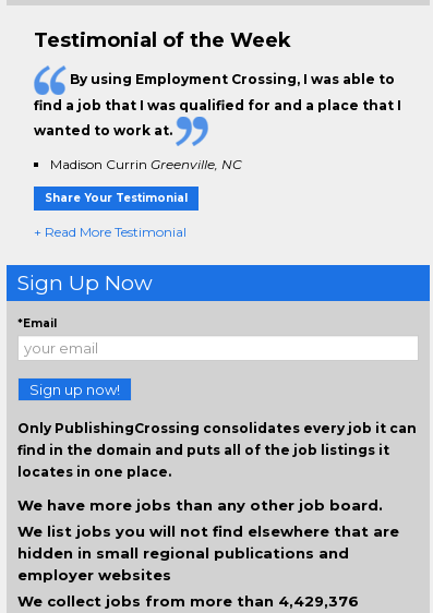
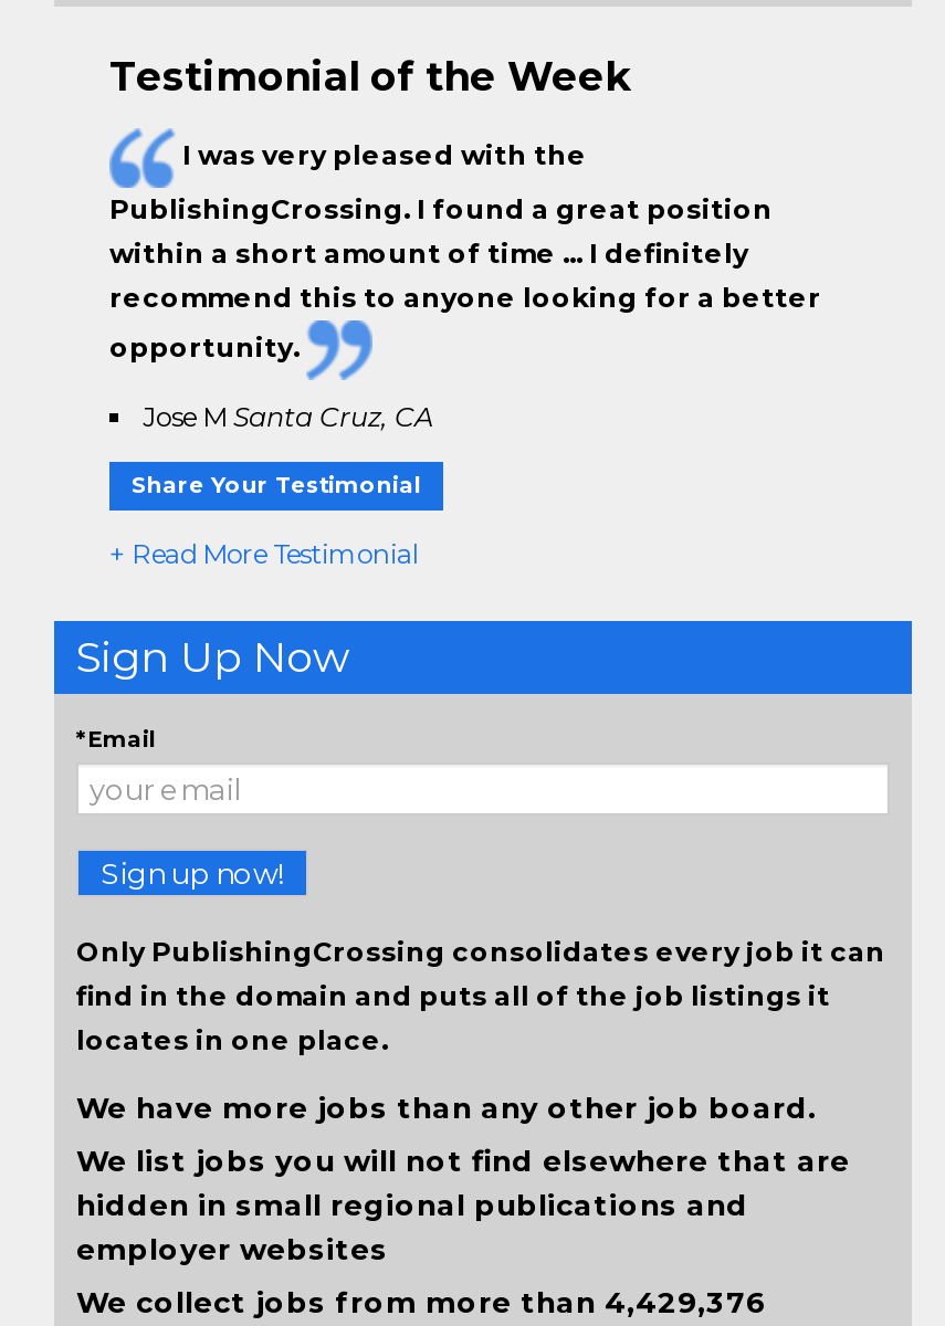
- By using Employment Crossing, I was able to
+ I was very pleased with the

- find a job that I was qualified for and a place that I
+ PublishingCrossing. I found a great position
+ within a short amount of time … I definitely
+ recommend this to anyone looking for a better

- wanted to work at.
+ opportunity.

- Madison Currin Greenville, NC
+ Jose M Santa Cruz, CA
